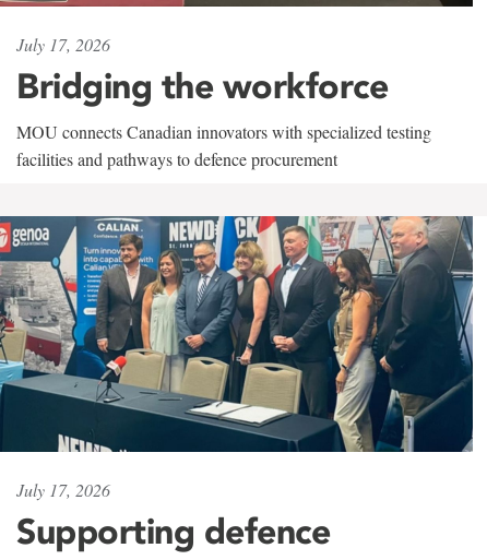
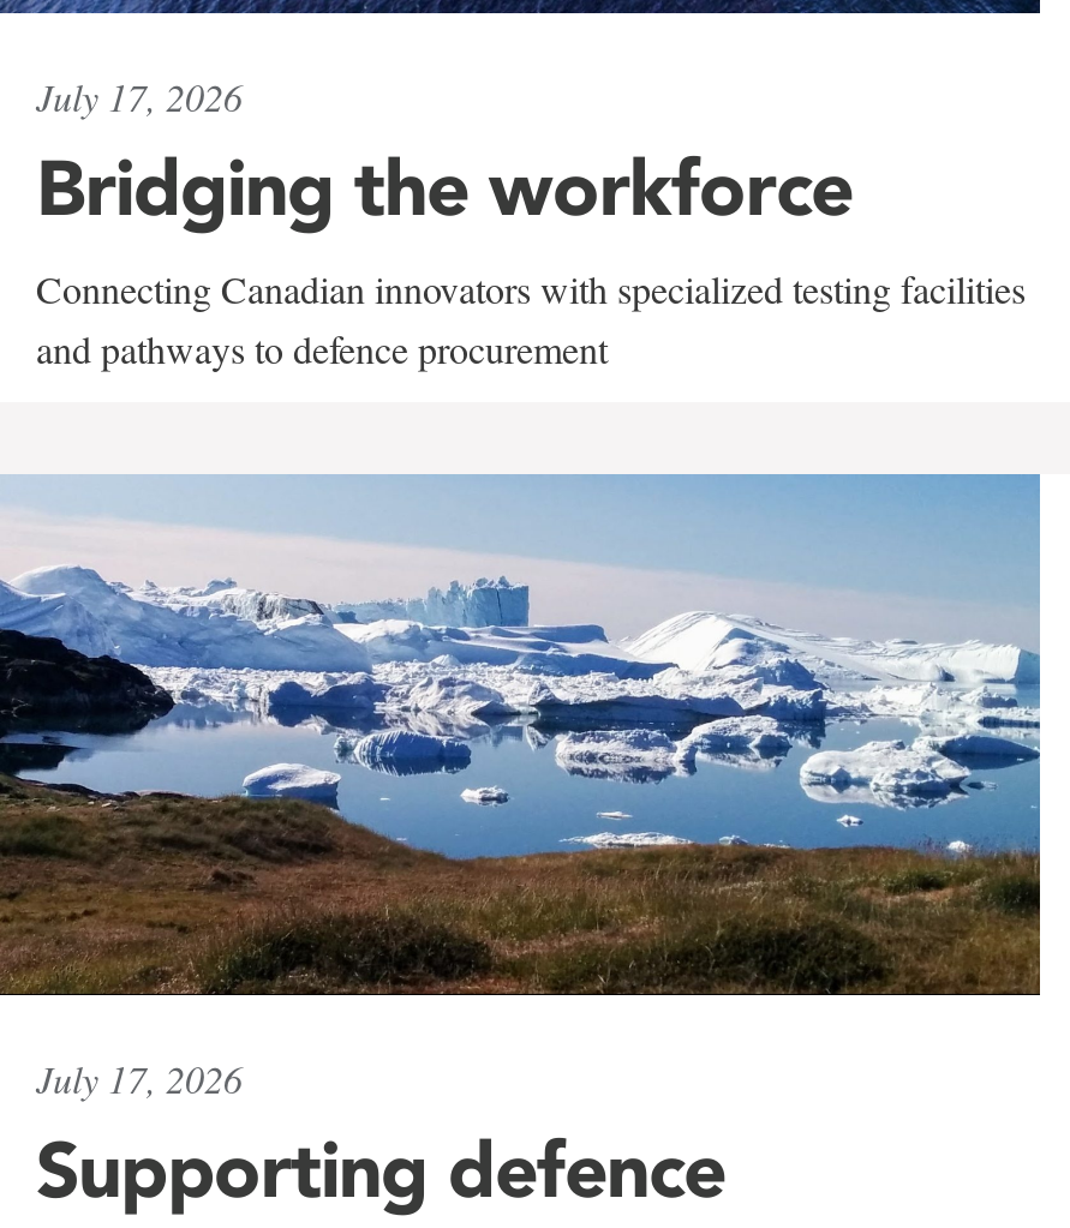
- MOU connects Canadian innovators with specialized testing
- facilities and pathways to defence procurement
+ Connecting Canadian innovators with specialized testing facilities
+ and pathways to defence procurement

- [image]
+ [image]
